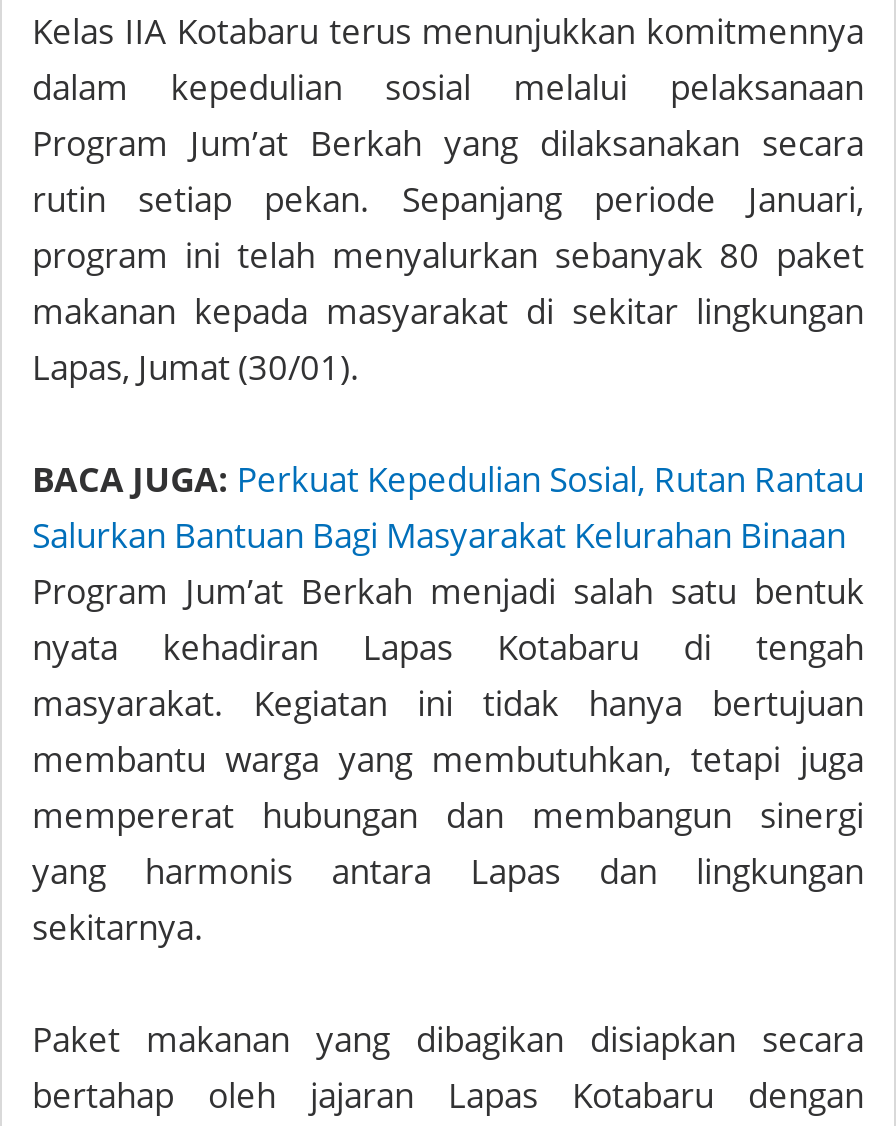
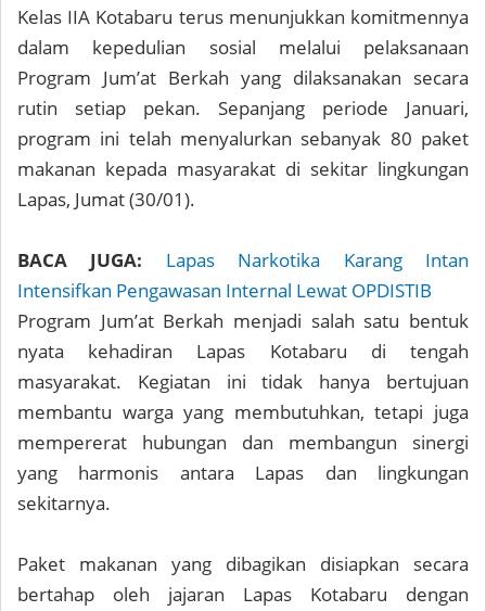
- BACA JUGA: Perkuat Kepedulian Sosial, Rutan Rantau
- Salurkan Bantuan Bagi Masyarakat Kelurahan Binaan
+ BACA JUGA:
+ Lapas Narkotika Karang Intan
+ Intensifkan Pengawasan Internal Lewat OPDISTIB
